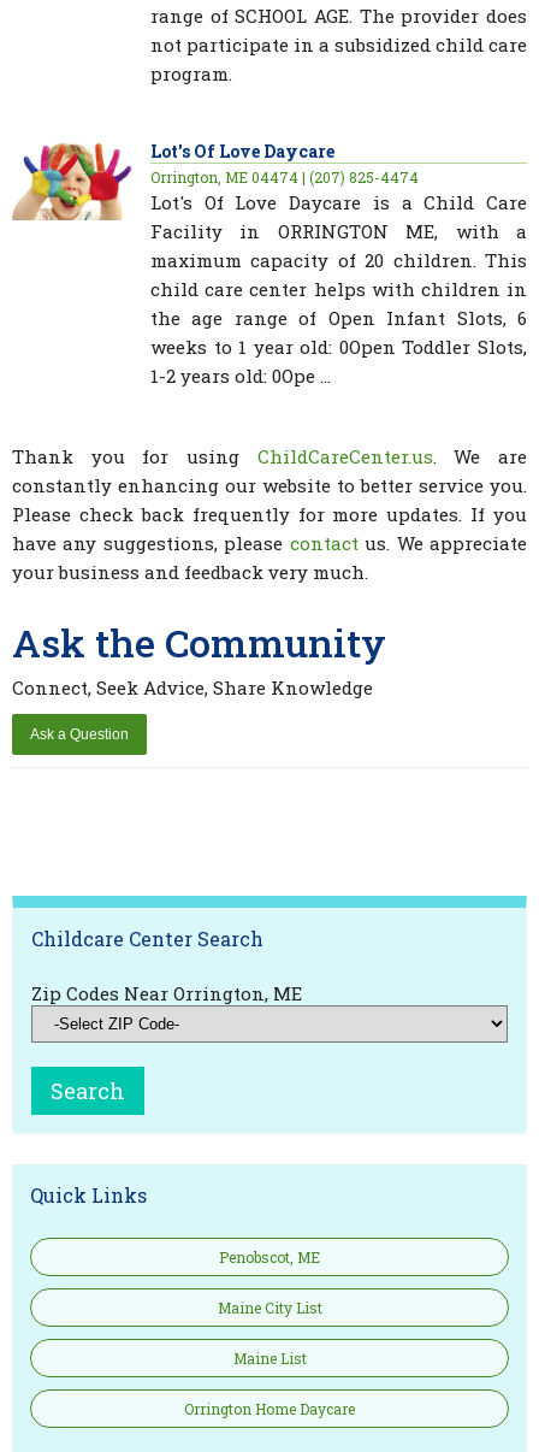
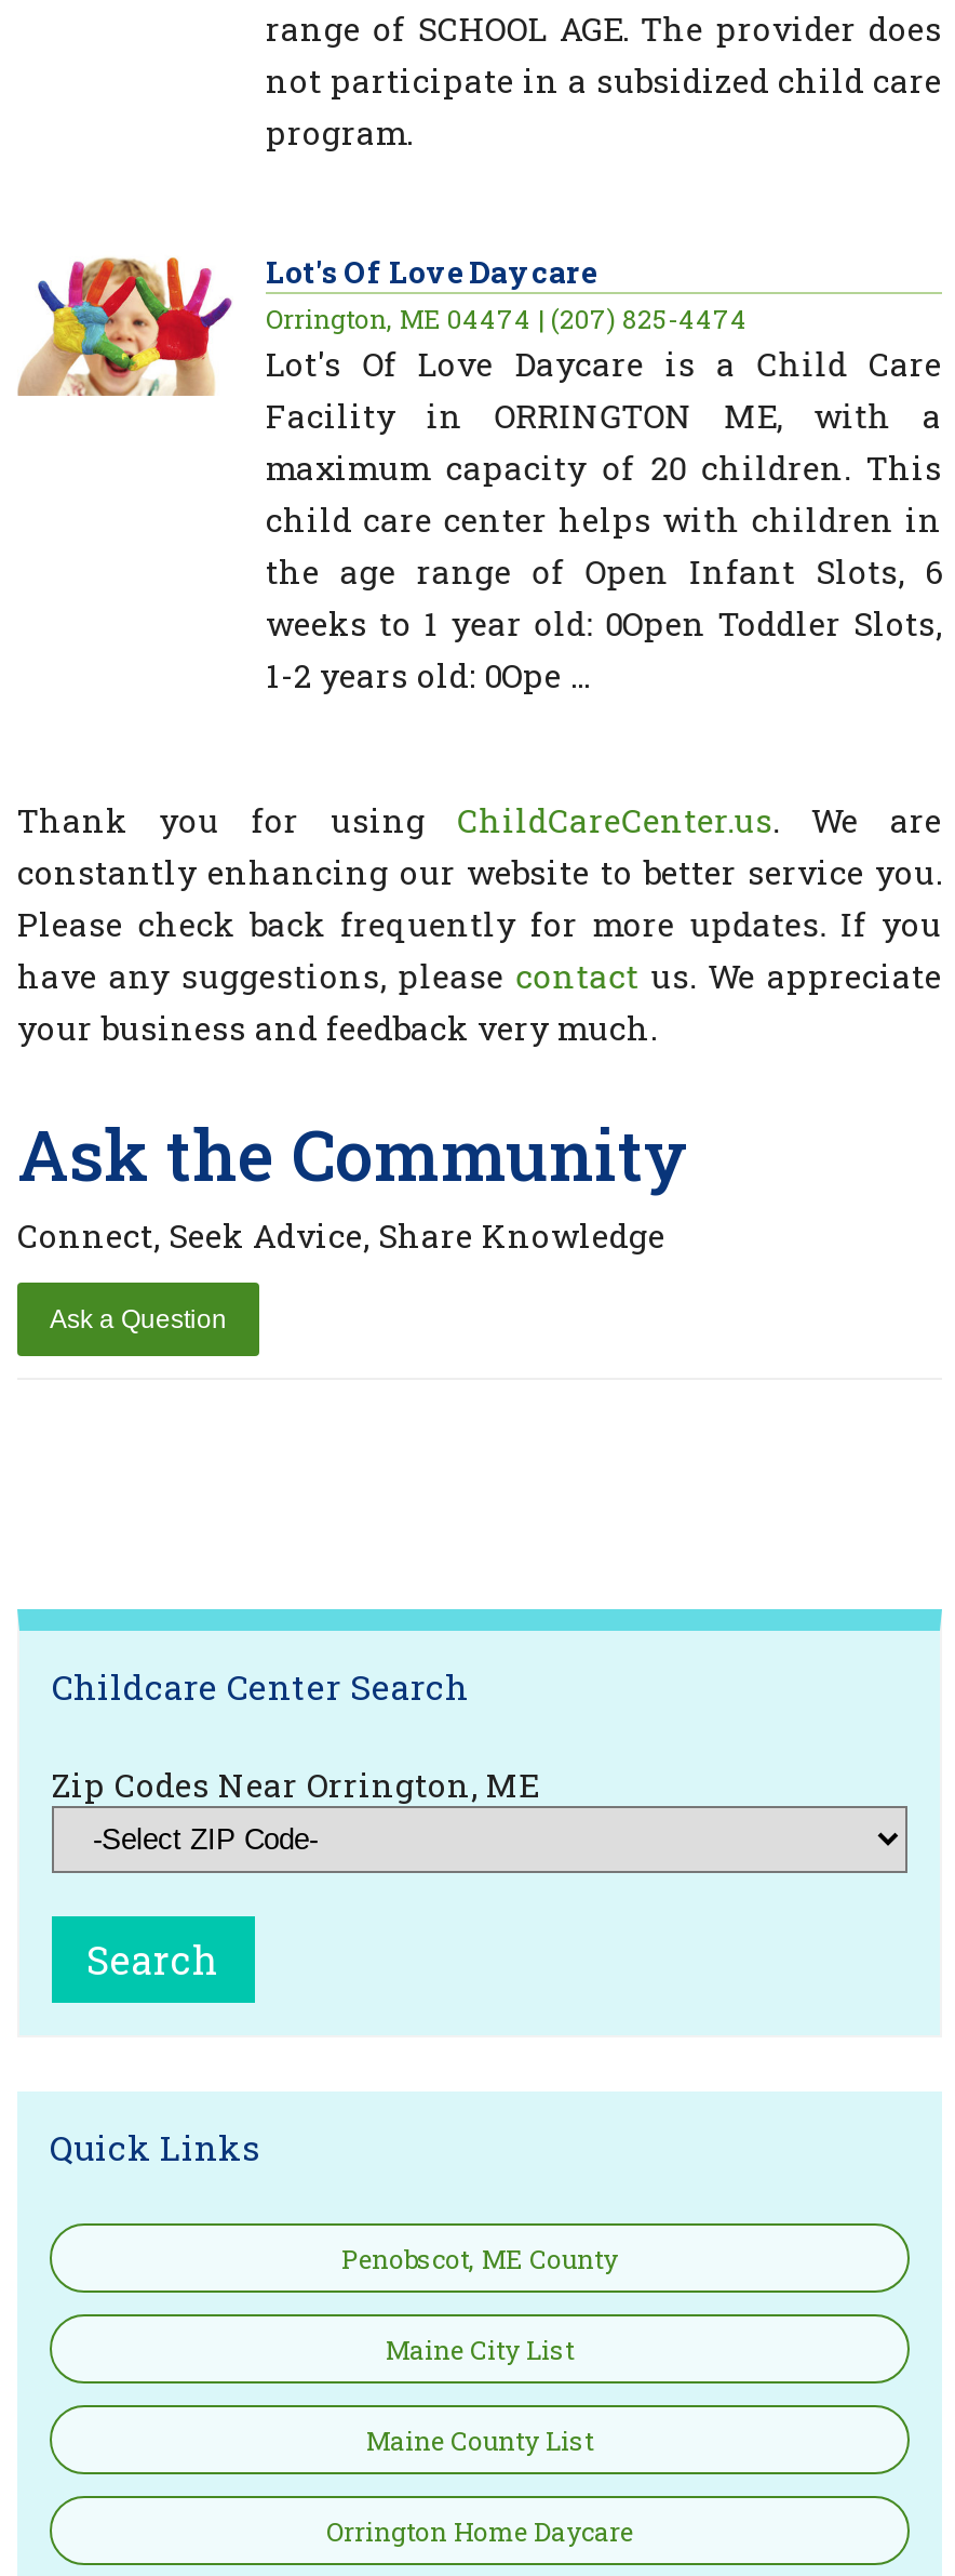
- Penobscot, ME
+ Penobscot, ME County

- Maine List
+ Maine County List
